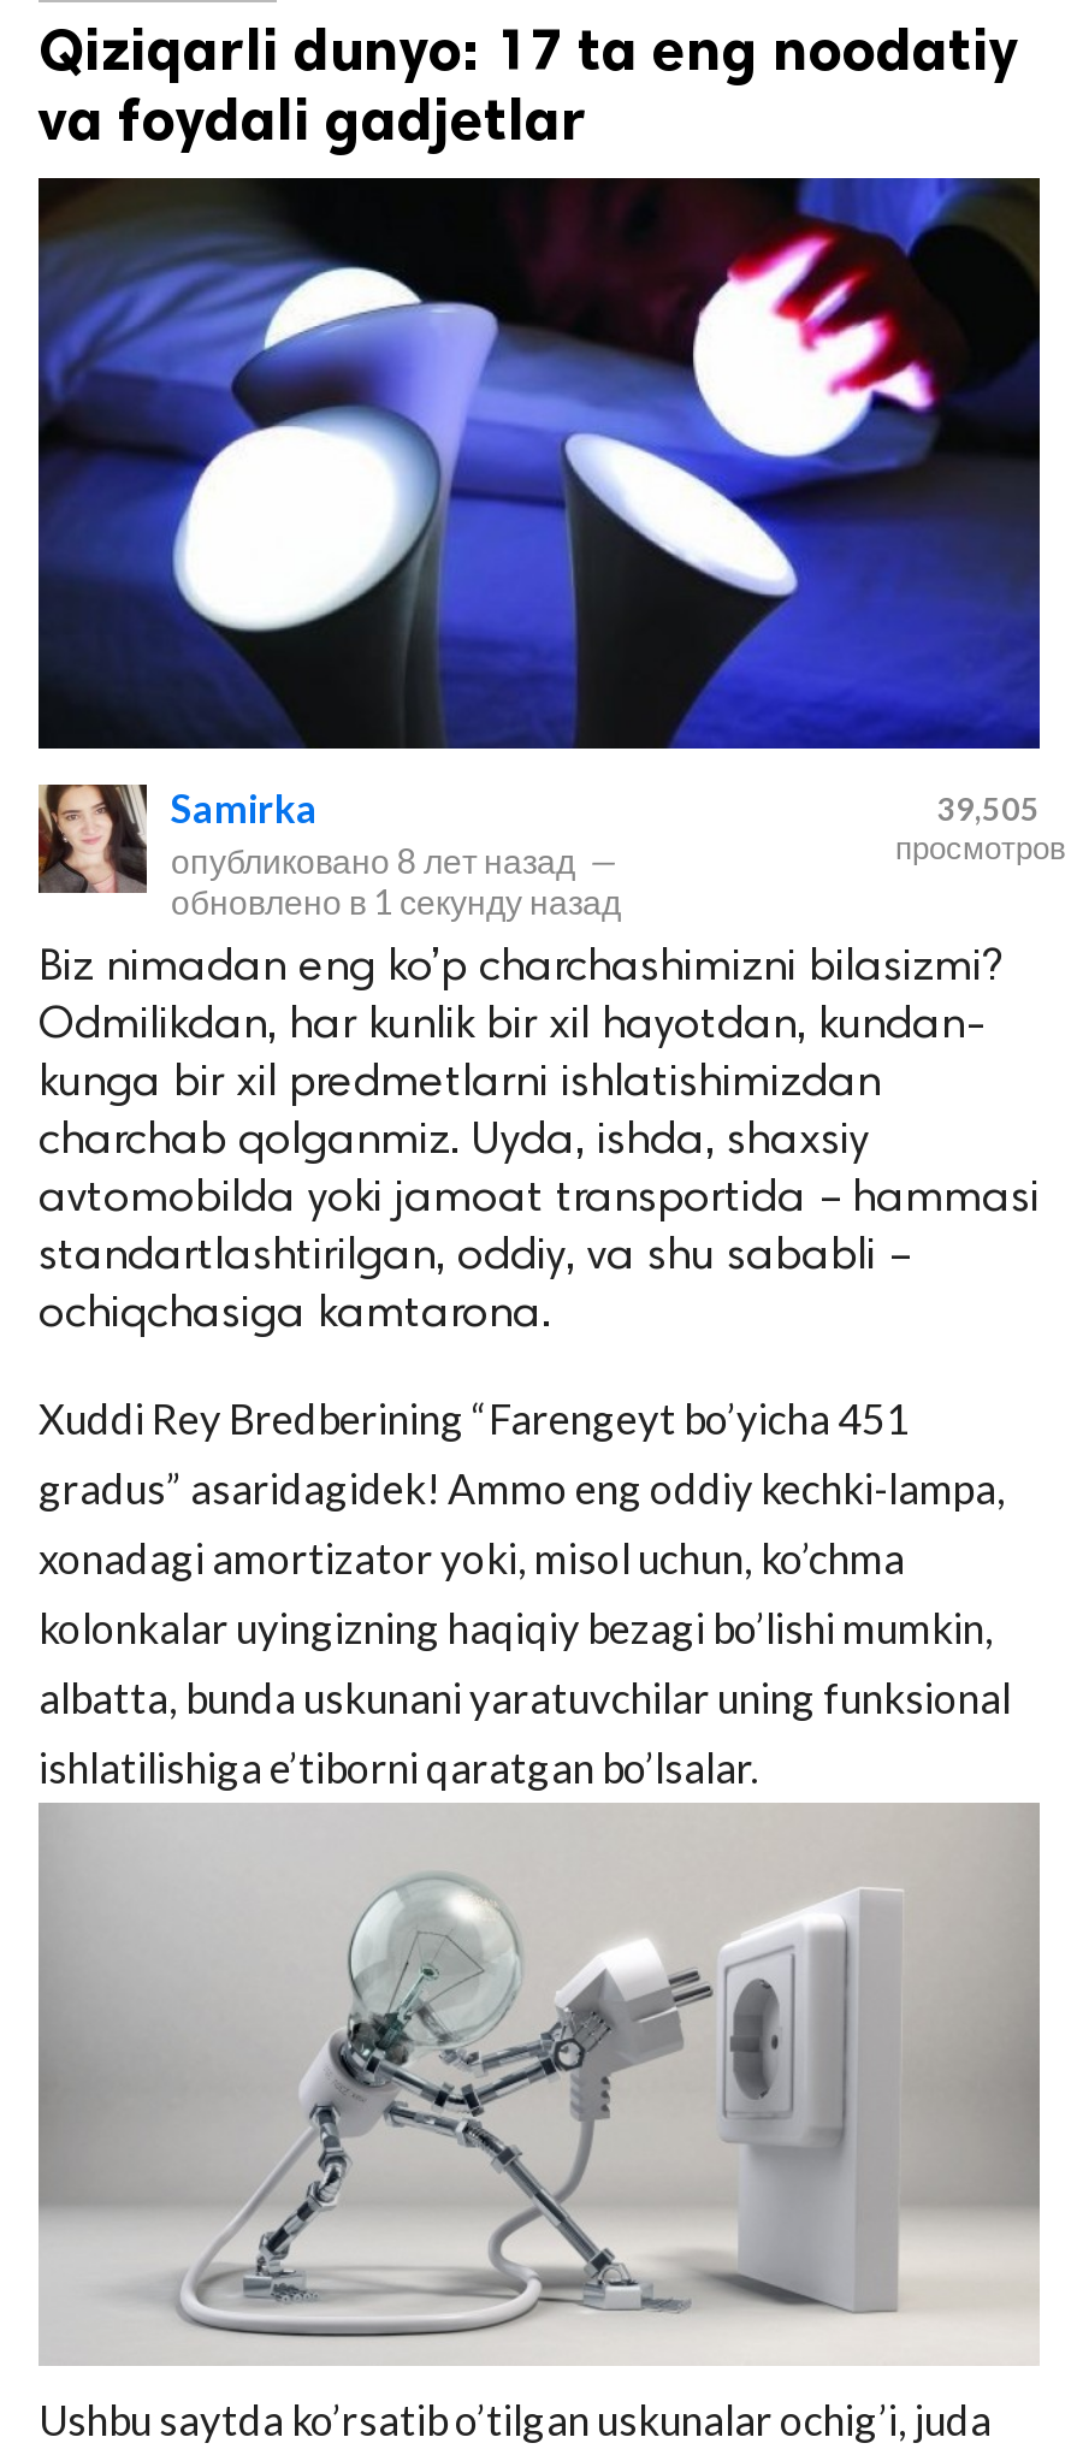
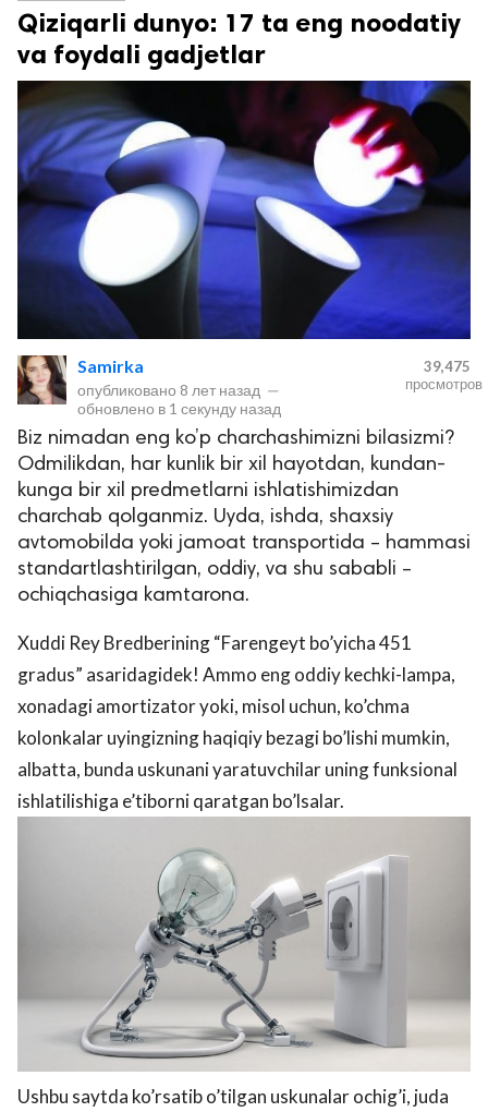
- 39,505
+ 39,475
